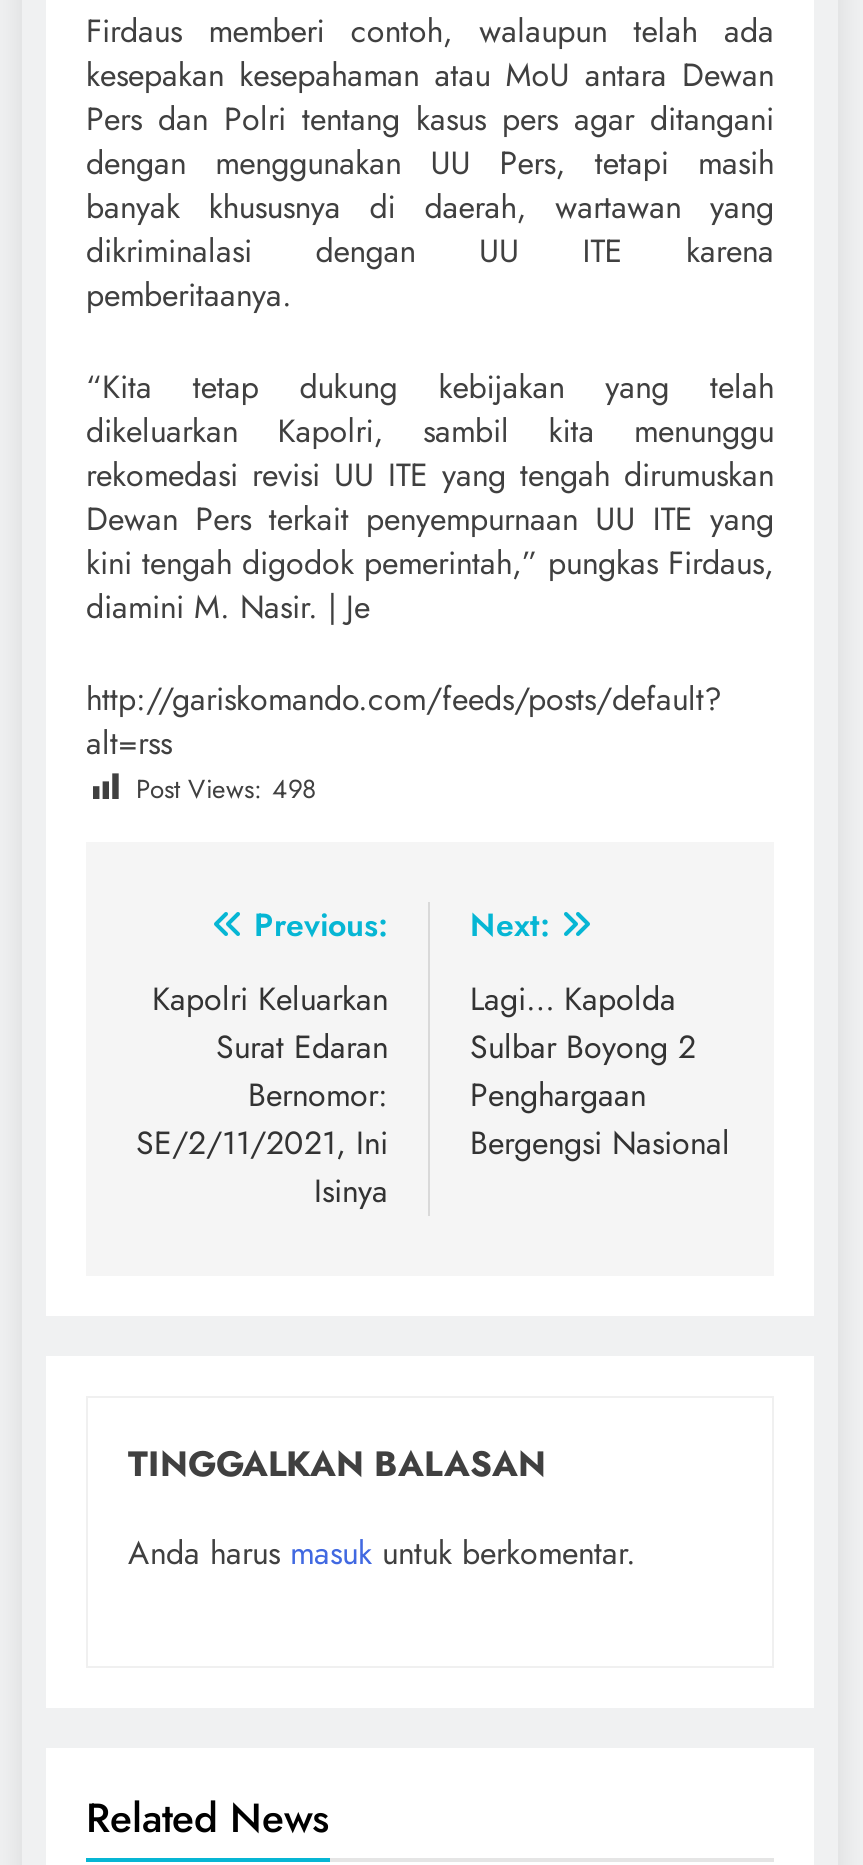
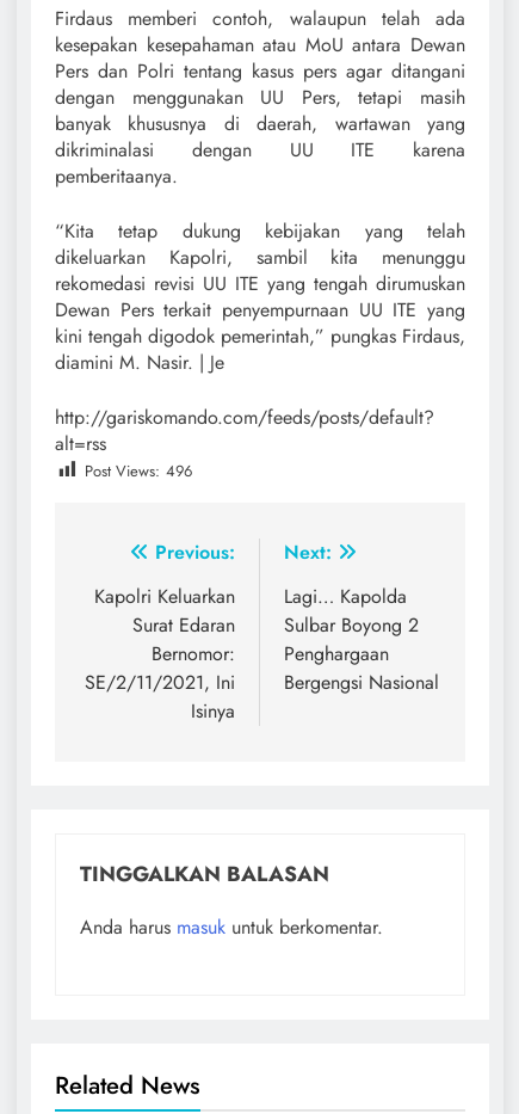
- Post Views: 498
+ Post Views: 496
